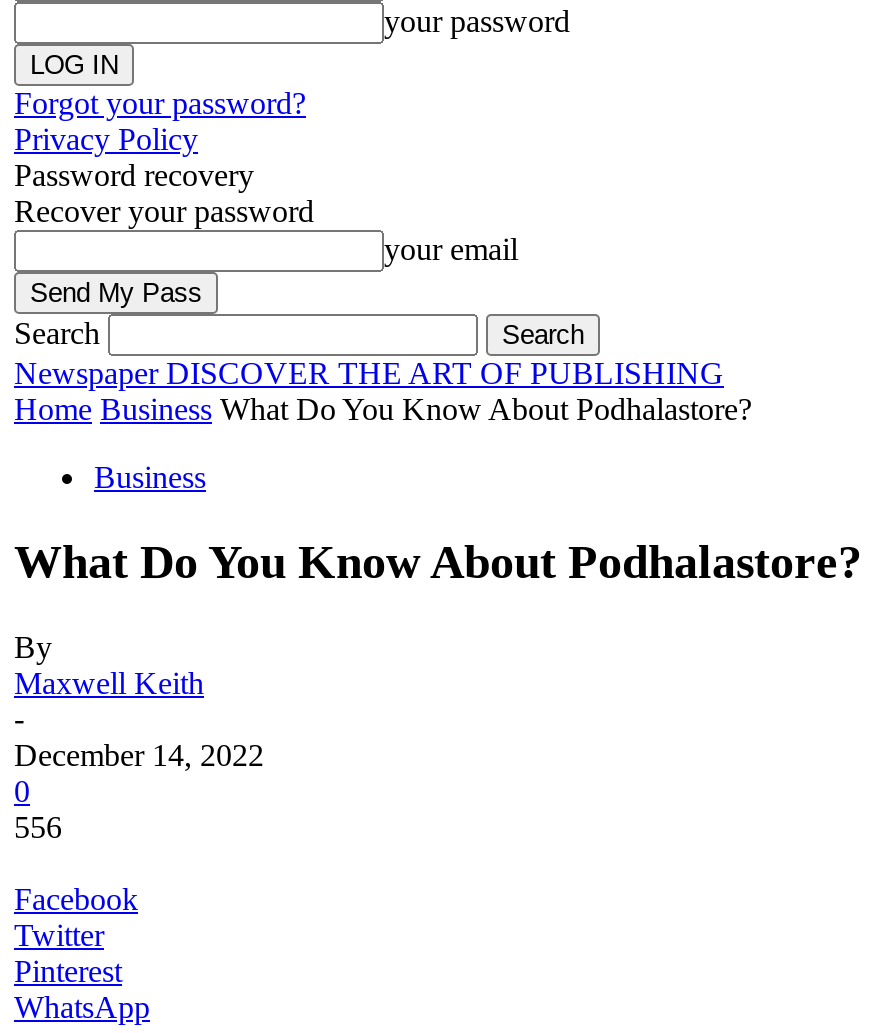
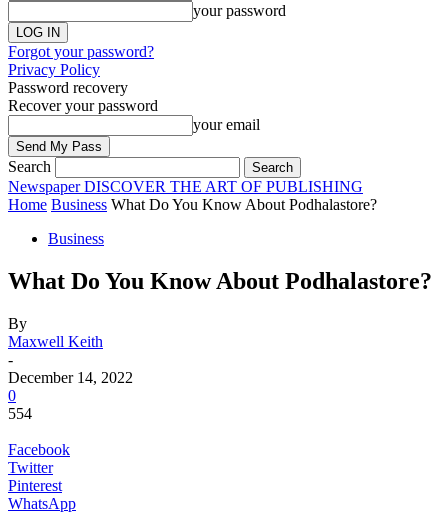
- 556
+ 554
